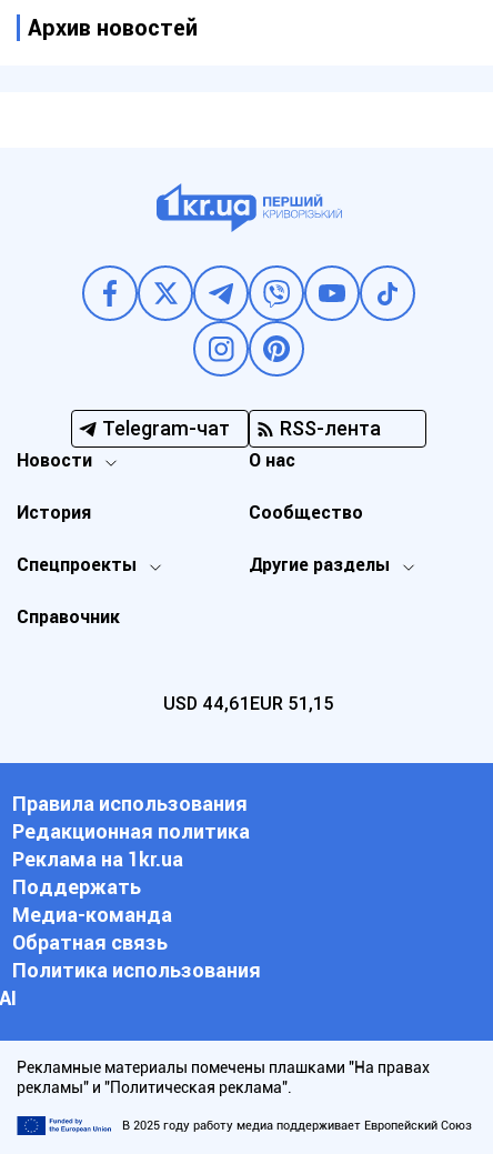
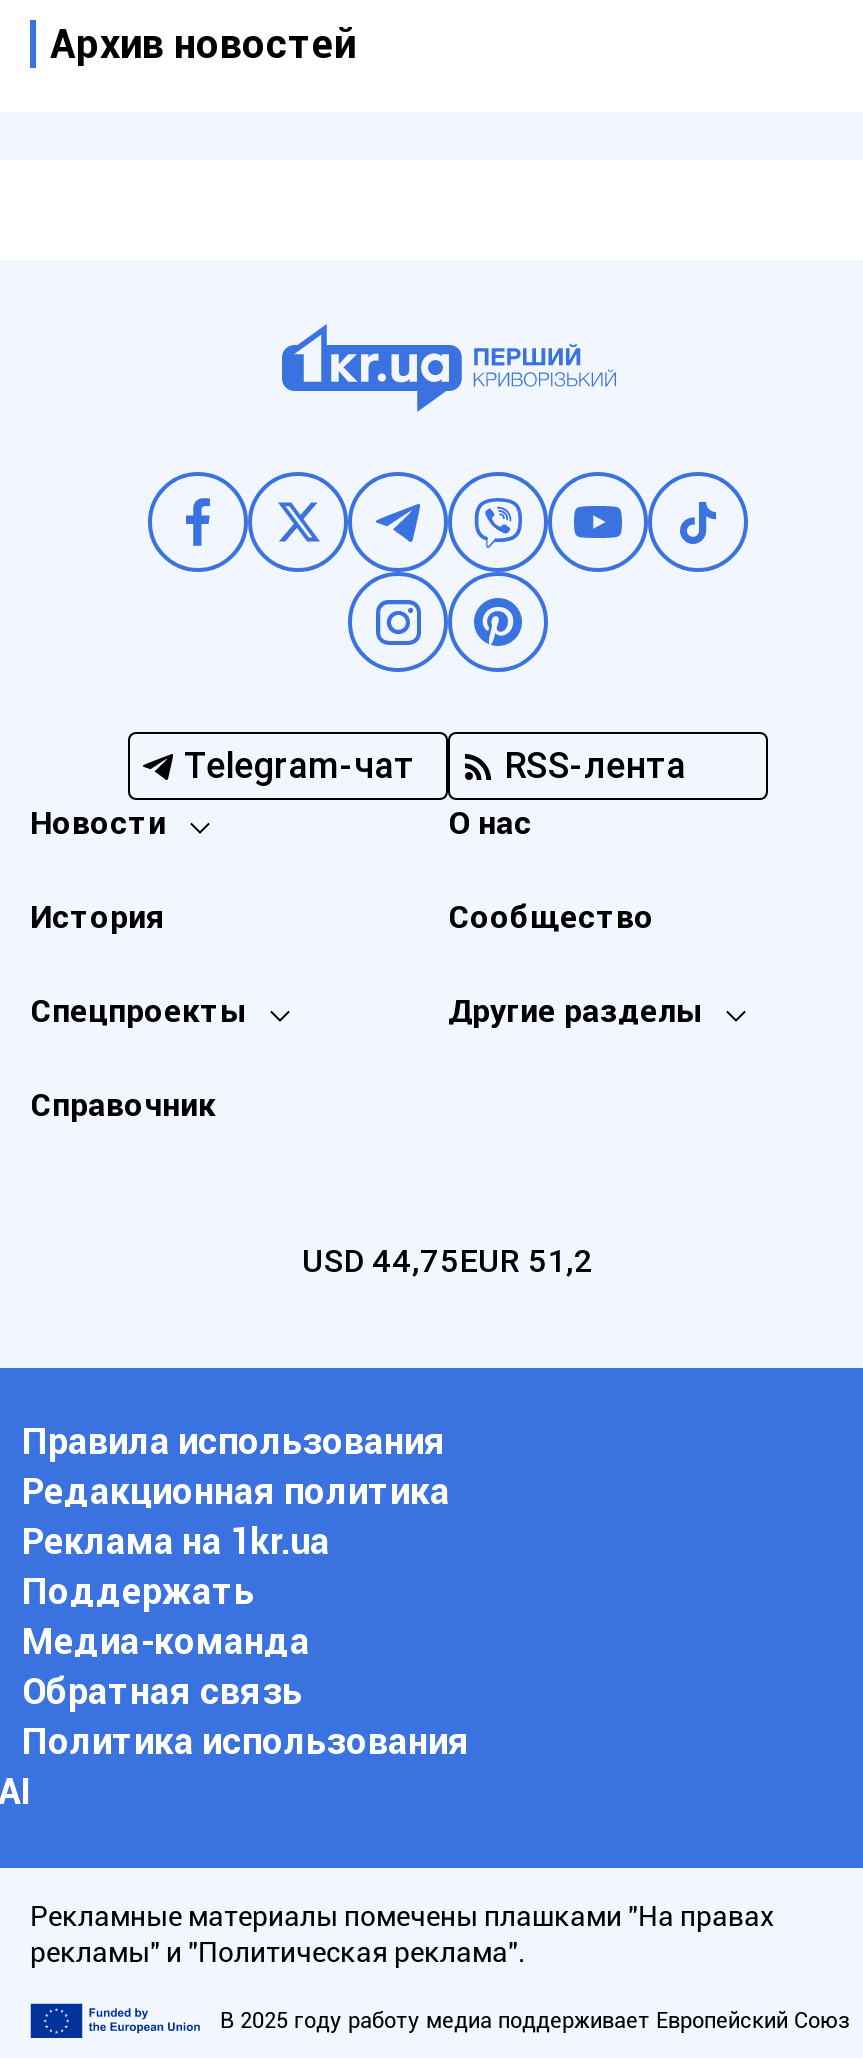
- USD 44,61EUR 51,15
+ USD 44,75EUR 51,2
